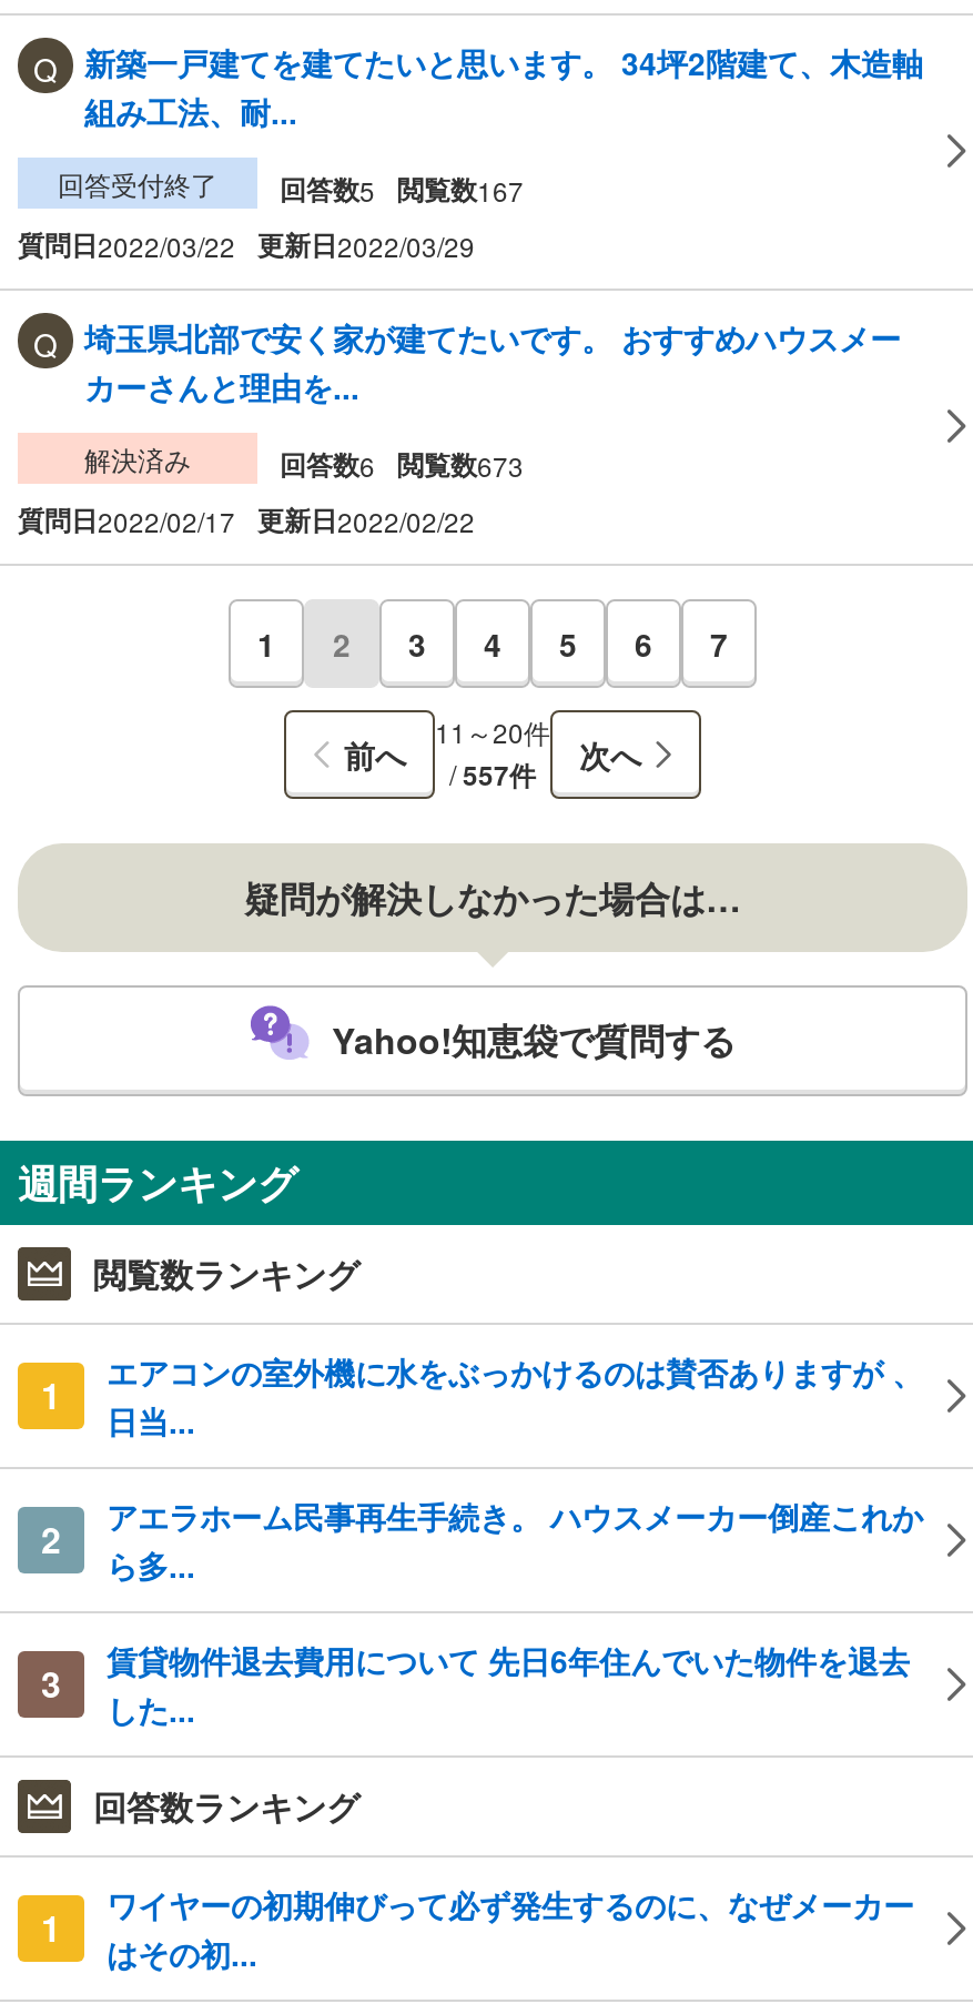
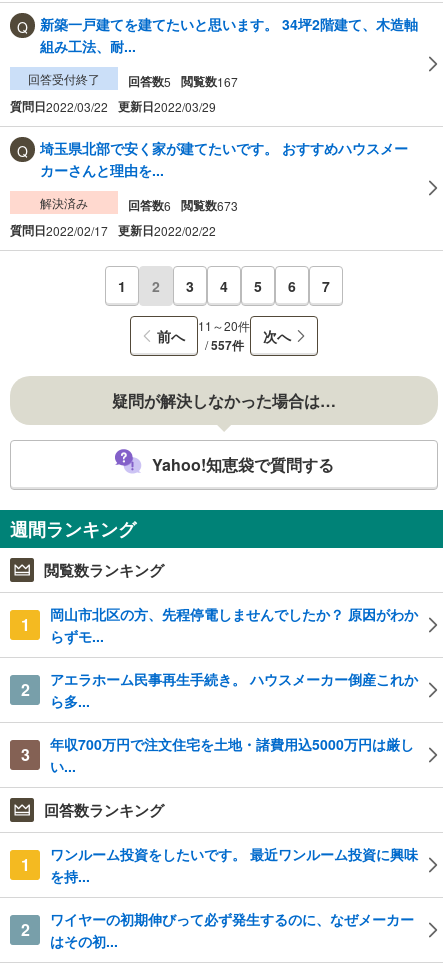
- エアコンの室外機に水をぶっかけるのは賛否ありますが 、
- 日当...
+ 岡山市北区の方、先程停電しませんでしたか？ 原因がわか
+ らずモ...

- 賃貸物件退去費用について 先日6年住んでいた物件を退去
- した...
+ 年収700万円で注文住宅を土地・諸費用込5000万円は厳し
+ い...

+ ワンルーム投資をしたいです。 最近ワンルーム投資に興味
+ を持...
+ 2
